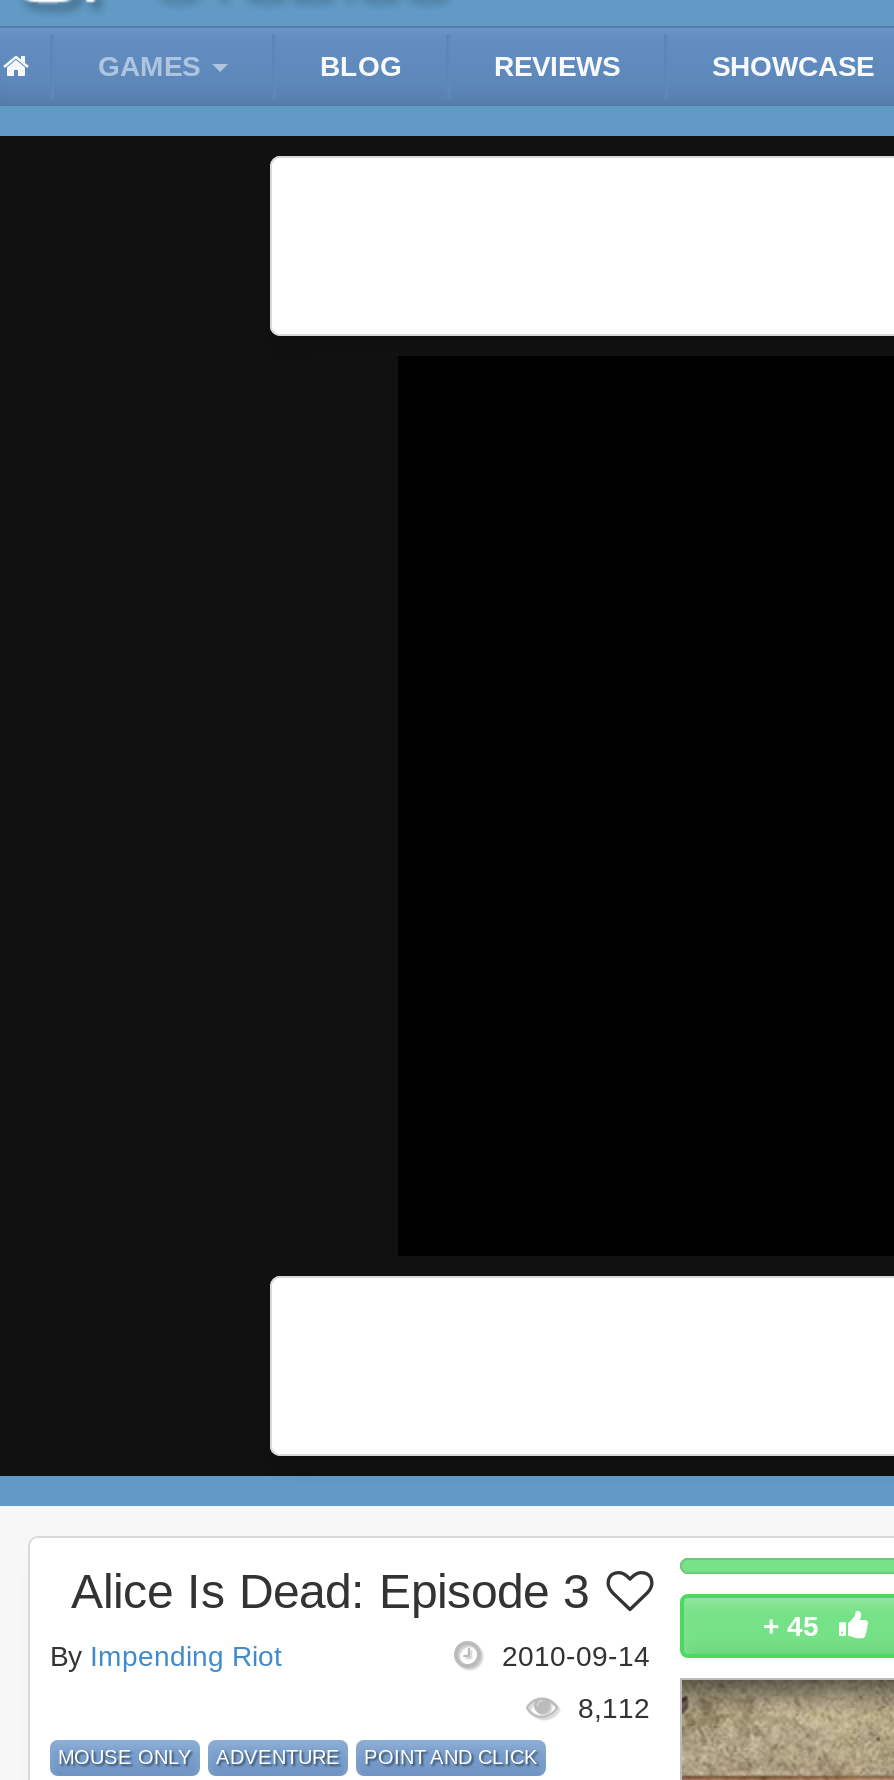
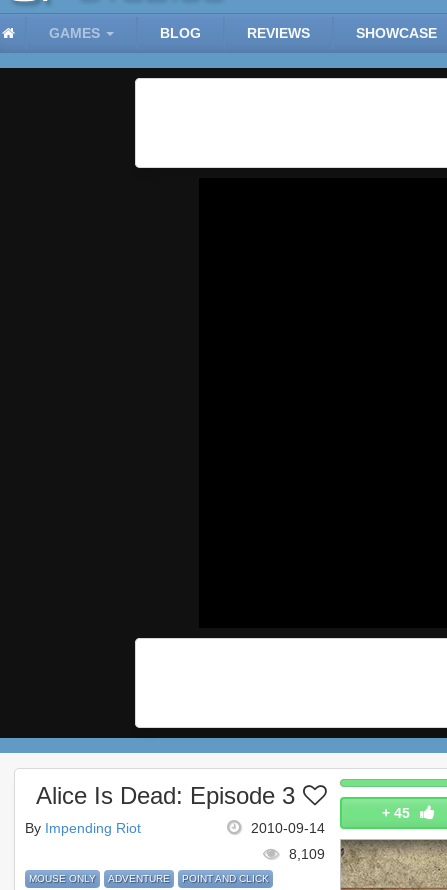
- 8,112
+ 8,109
